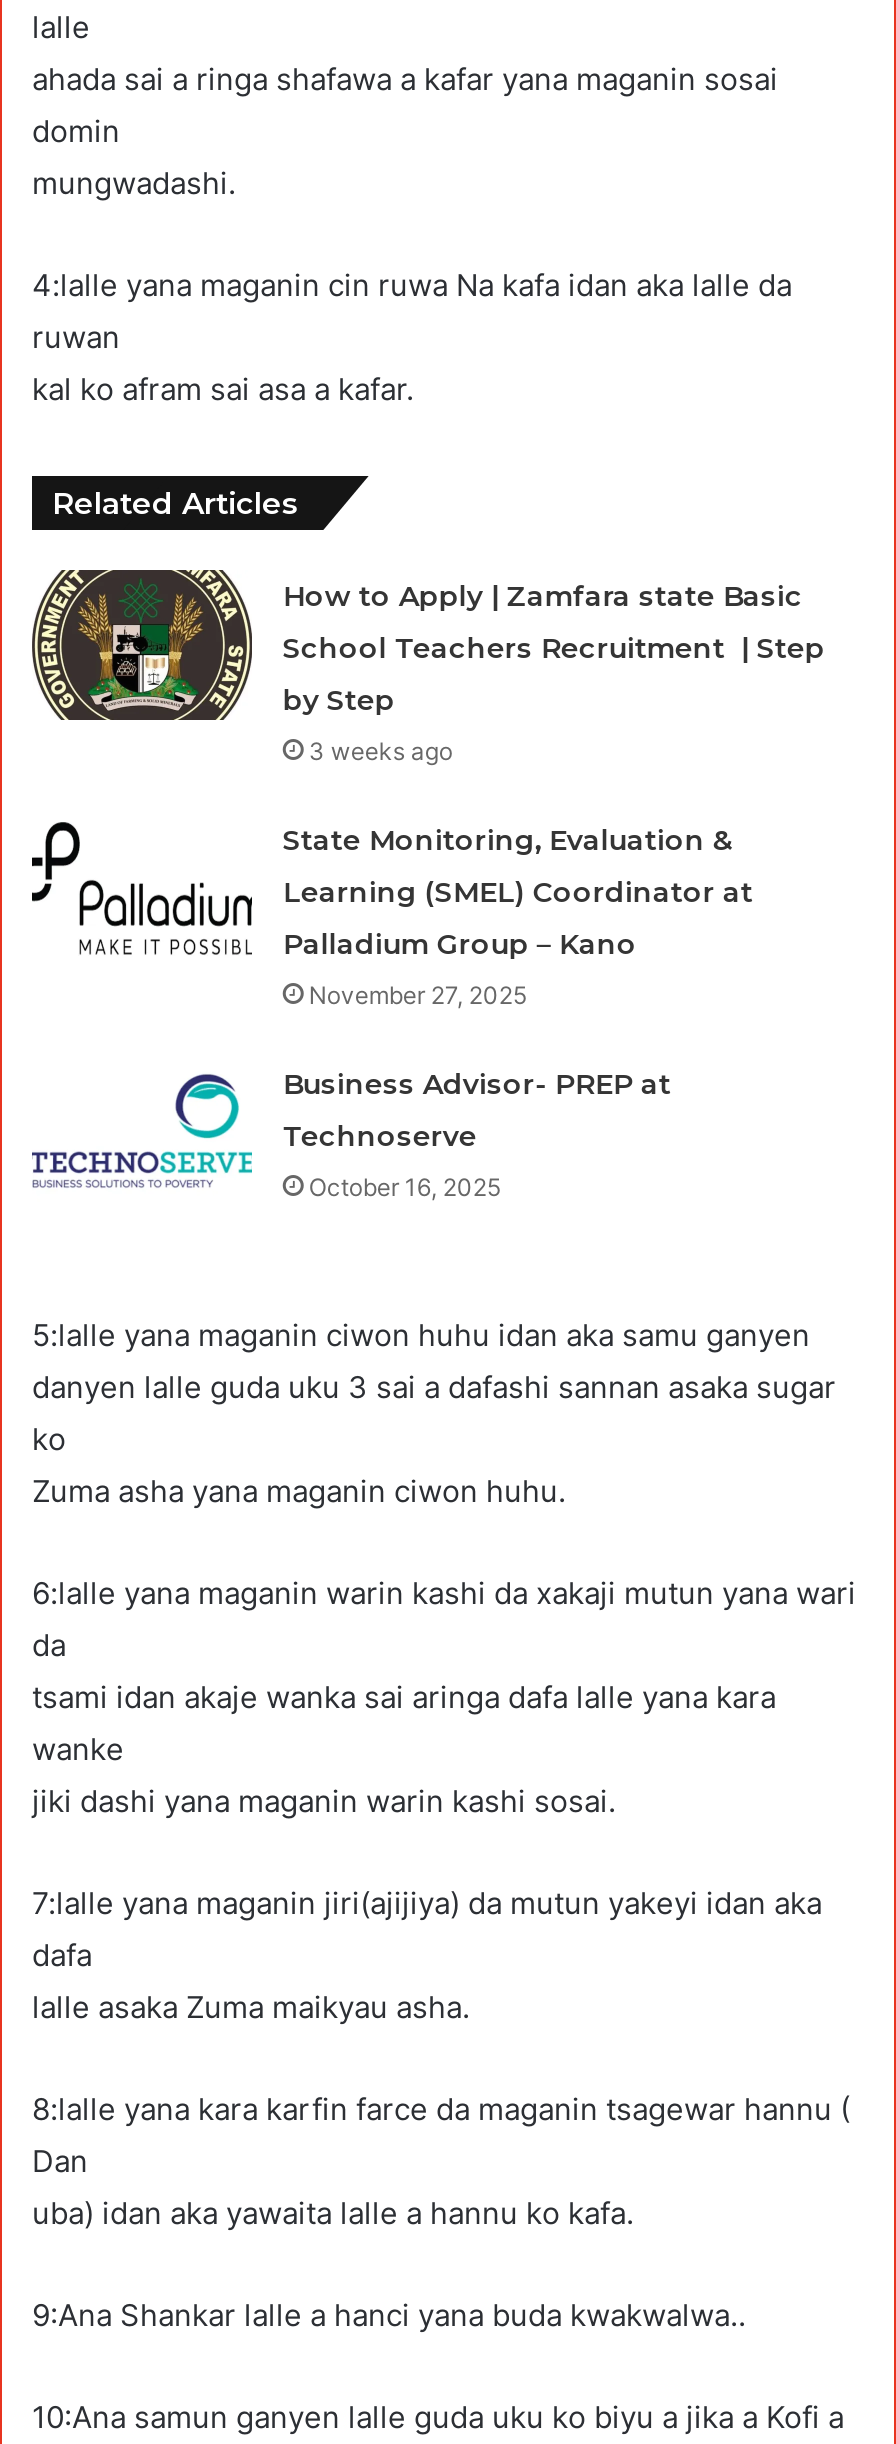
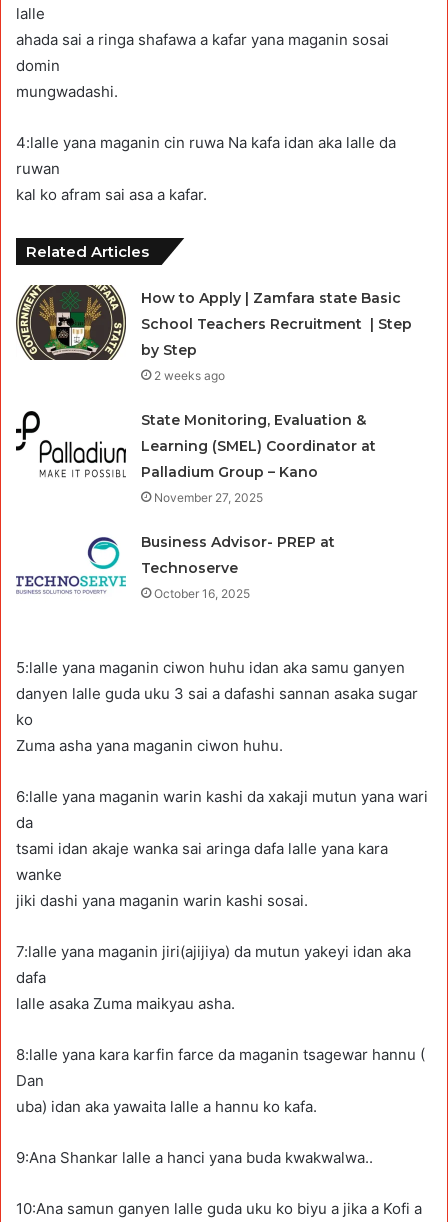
- 3 weeks ago
+ 2 weeks ago
